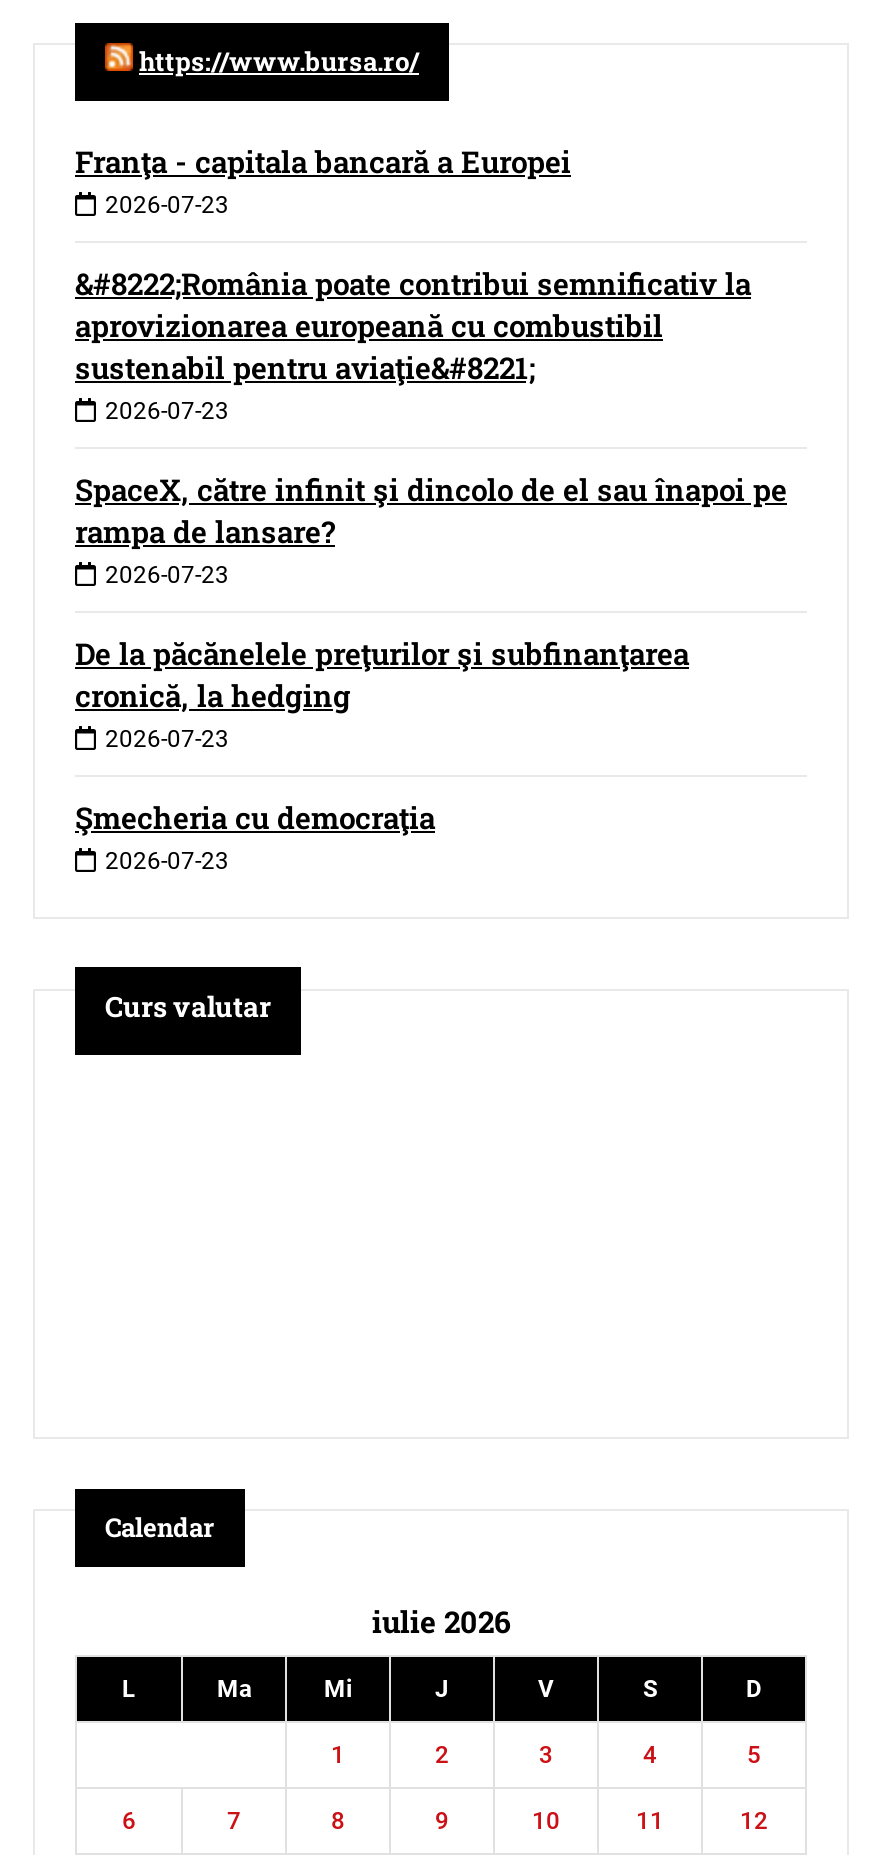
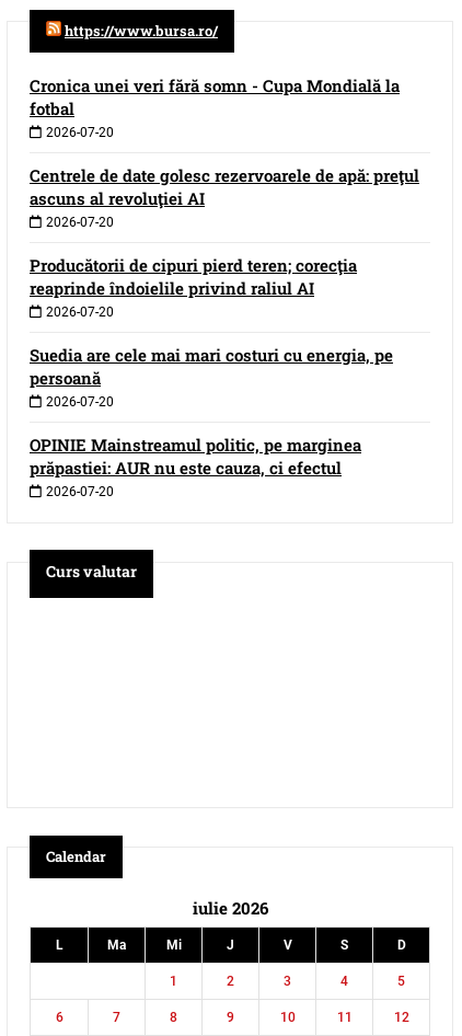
- Franţa - capitala bancară a Europei
- 2026-07-23
+ Cronica unei veri fără somn - Cupa Mondială la
+ fotbal
+ 2026-07-20

- &#8222;România poate contribui semnificativ la
- aprovizionarea europeană cu combustibil
- sustenabil pentru aviaţie&#8221;
- 2026-07-23
+ Centrele de date golesc rezervoarele de apă: preţul
+ ascuns al revoluţiei AI
+ 2026-07-20

- SpaceX, către infinit şi dincolo de el sau înapoi pe
- rampa de lansare?
- 2026-07-23
+ Producătorii de cipuri pierd teren; corecţia
+ reaprinde îndoielile privind raliul AI
+ 2026-07-20

- De la păcănelele preţurilor şi subfinanţarea
- cronică, la hedging
- 2026-07-23
+ Suedia are cele mai mari costuri cu energia, pe
+ persoană
+ 2026-07-20

- Şmecheria cu democraţia
- 2026-07-23
+ OPINIE Mainstreamul politic, pe marginea
+ prăpastiei: AUR nu este cauza, ci efectul
+ 2026-07-20
